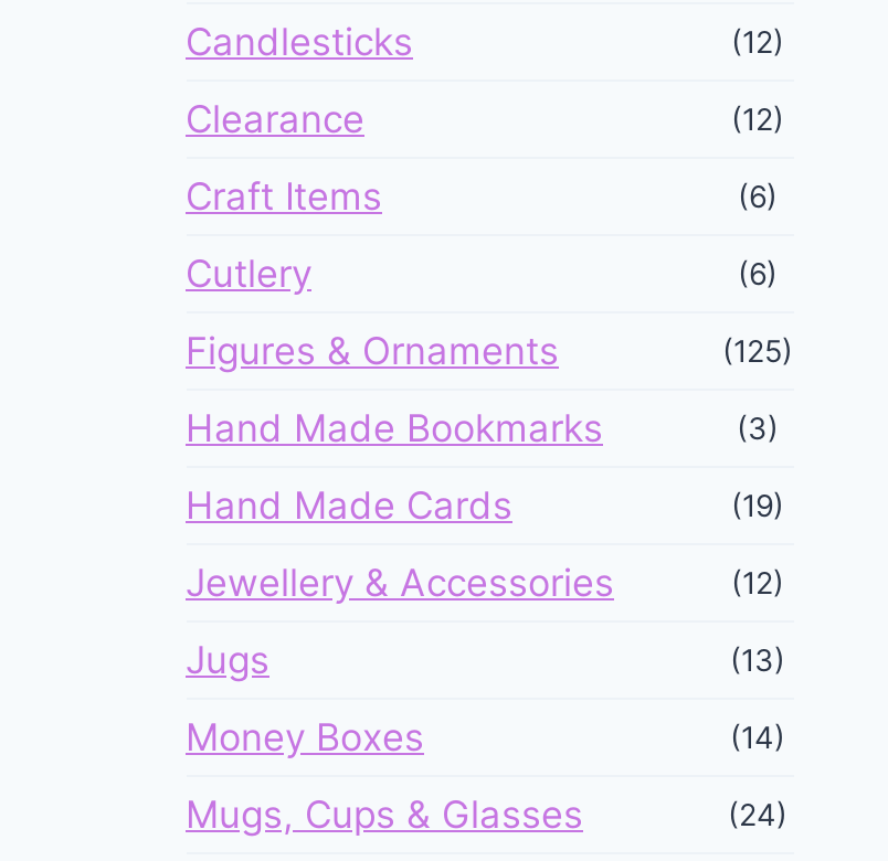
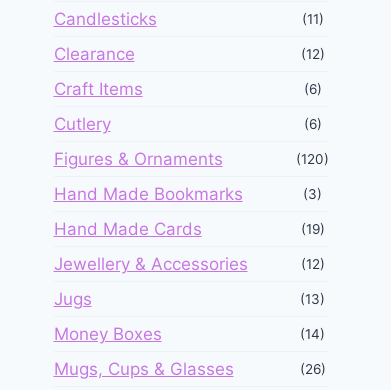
- (12)
+ (11)

- (125)
+ (120)

- (24)
+ (26)
